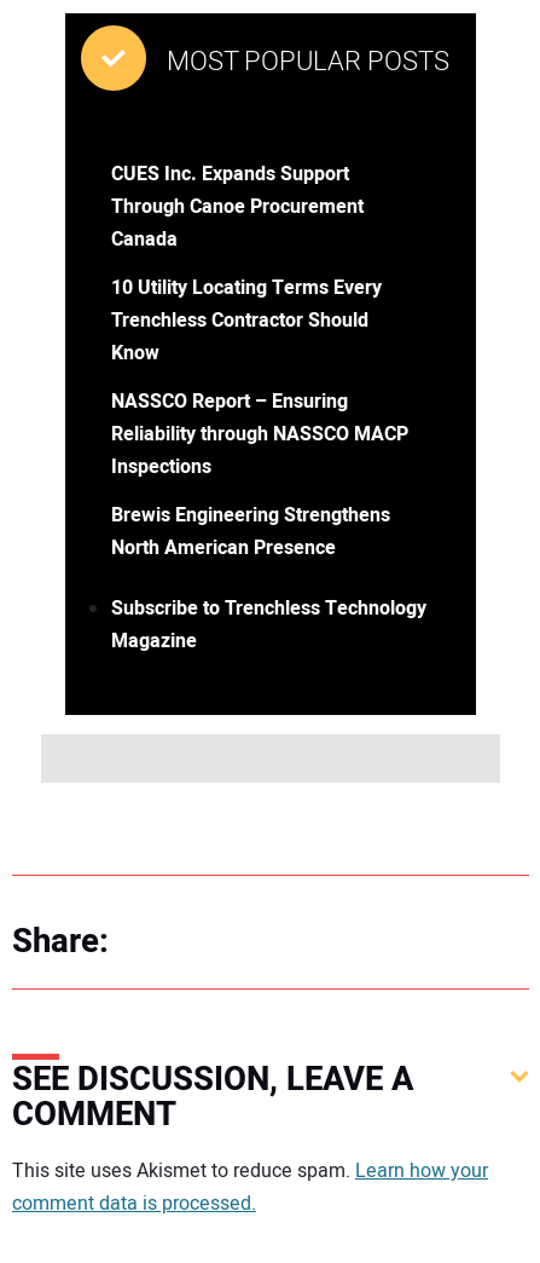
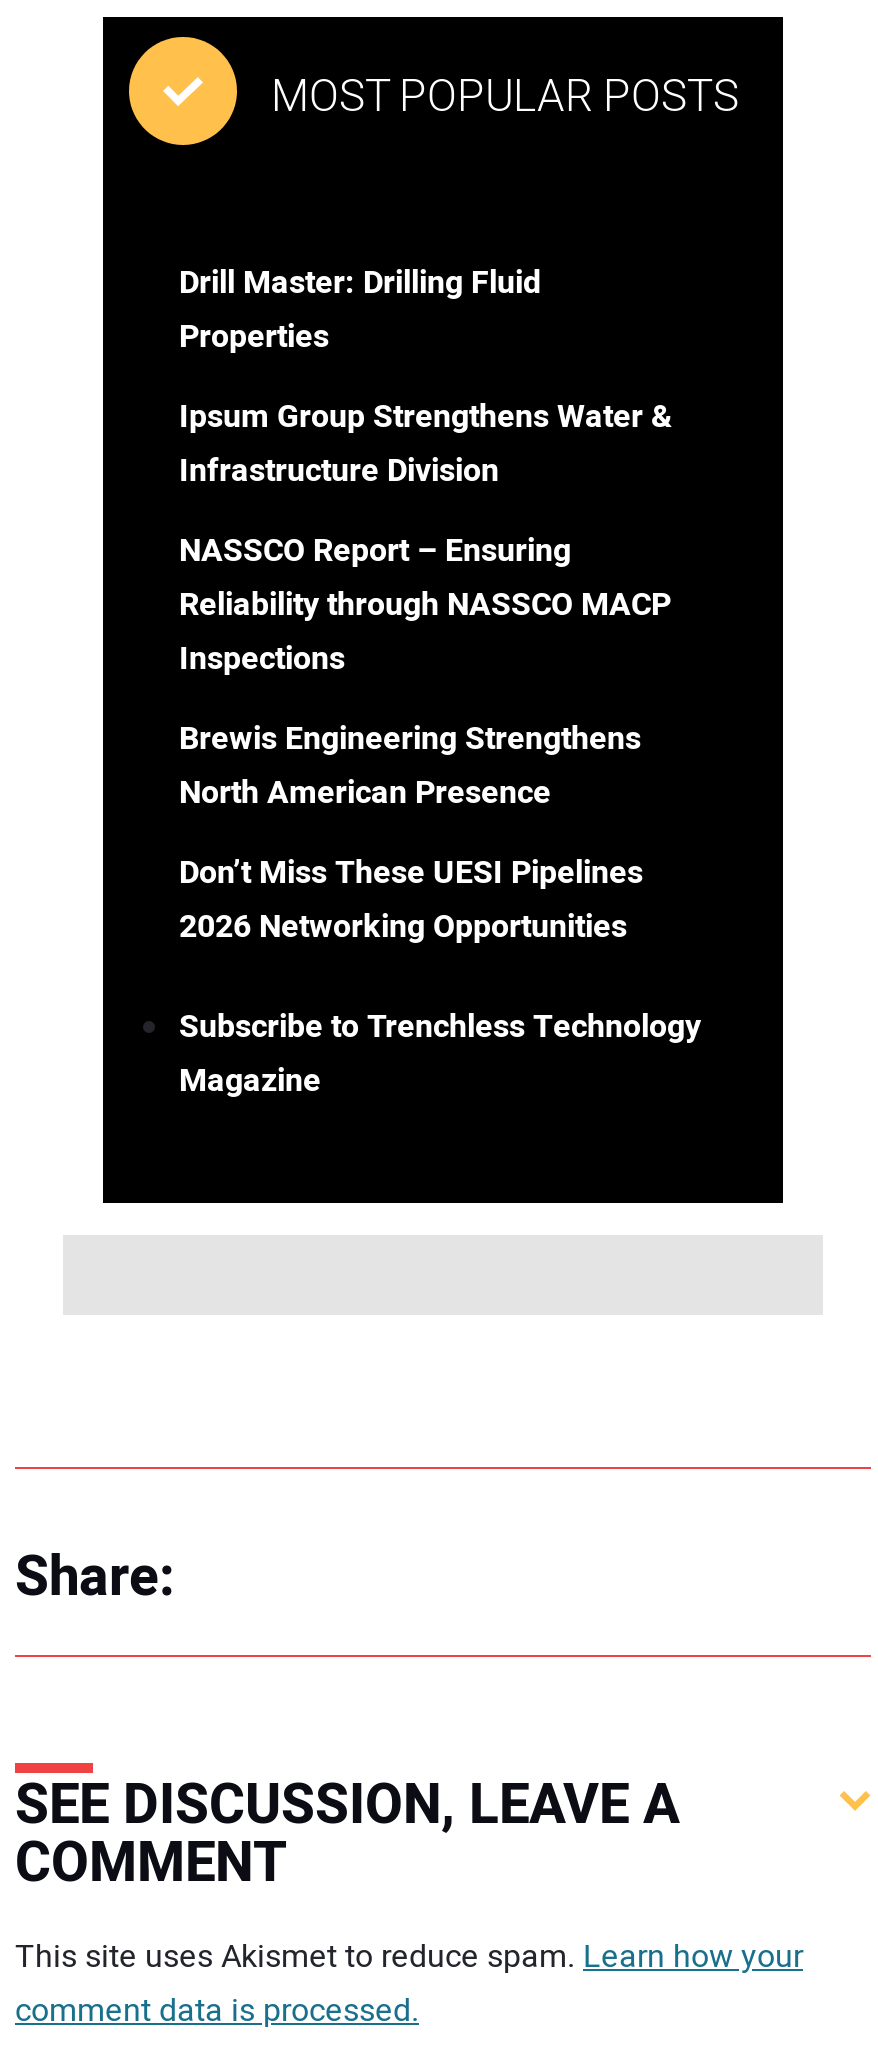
- CUES Inc. Expands Support
- Through Canoe Procurement
- Canada
+ Drill Master: Drilling Fluid
+ Properties

- 10 Utility Locating Terms Every
- Trenchless Contractor Should
- Know
+ Ipsum Group Strengthens Water &
+ Infrastructure Division

moved up: NASSCO Report – Ensuring | Reliability through NASSCO MACP | Inspections | Brewis Engineering Strengthens | North American Presence

+ Don’t Miss These UESI Pipelines
+ 2026 Networking Opportunities
